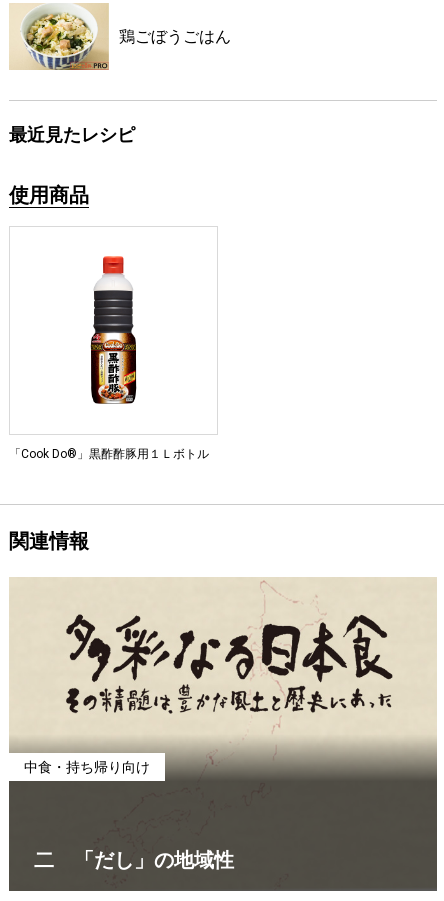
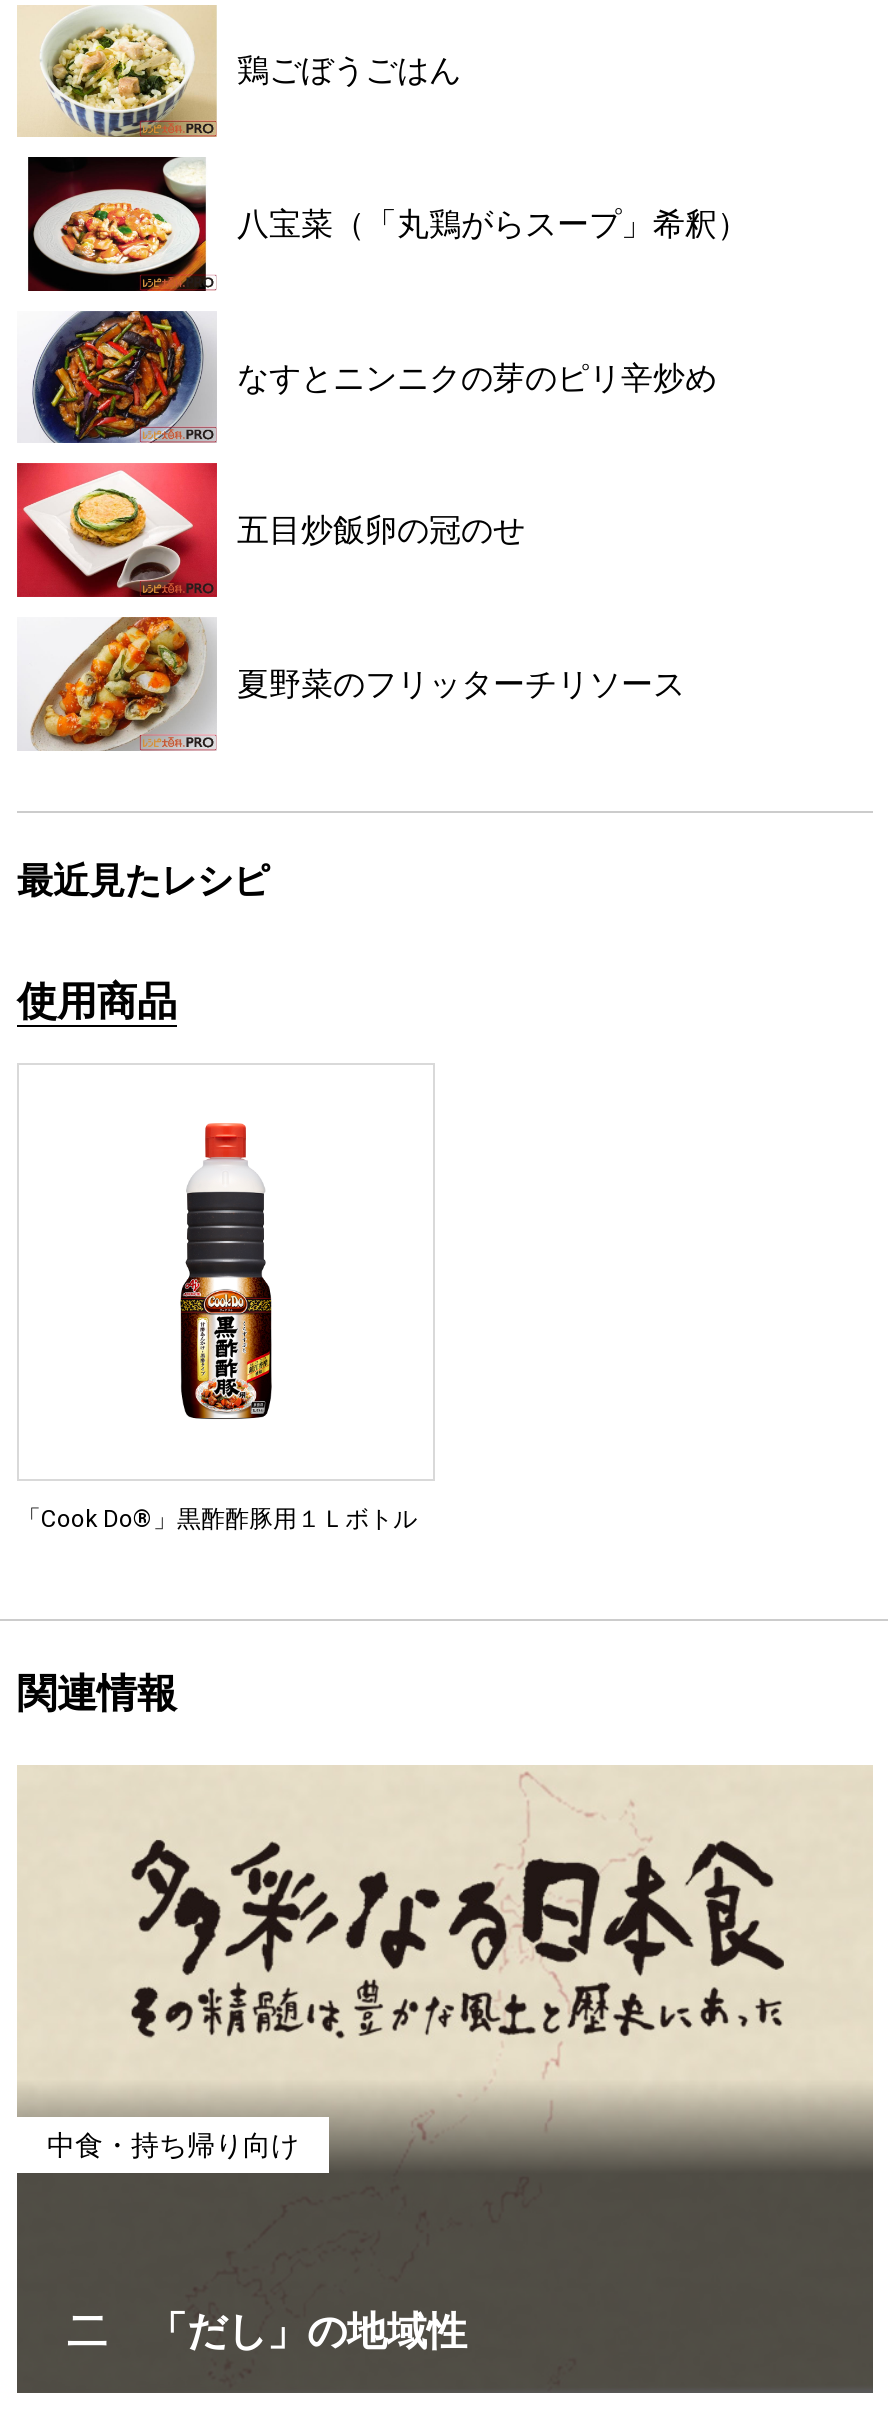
+ [image]
+ 五目炒飯卵の冠のせ

+ [image]
+ 八宝菜（「丸鶏がらスープ」希釈）

+ [image]
+ 夏野菜のフリッターチリソース

+ [image]
+ なすとニンニクの芽のピリ辛炒め
